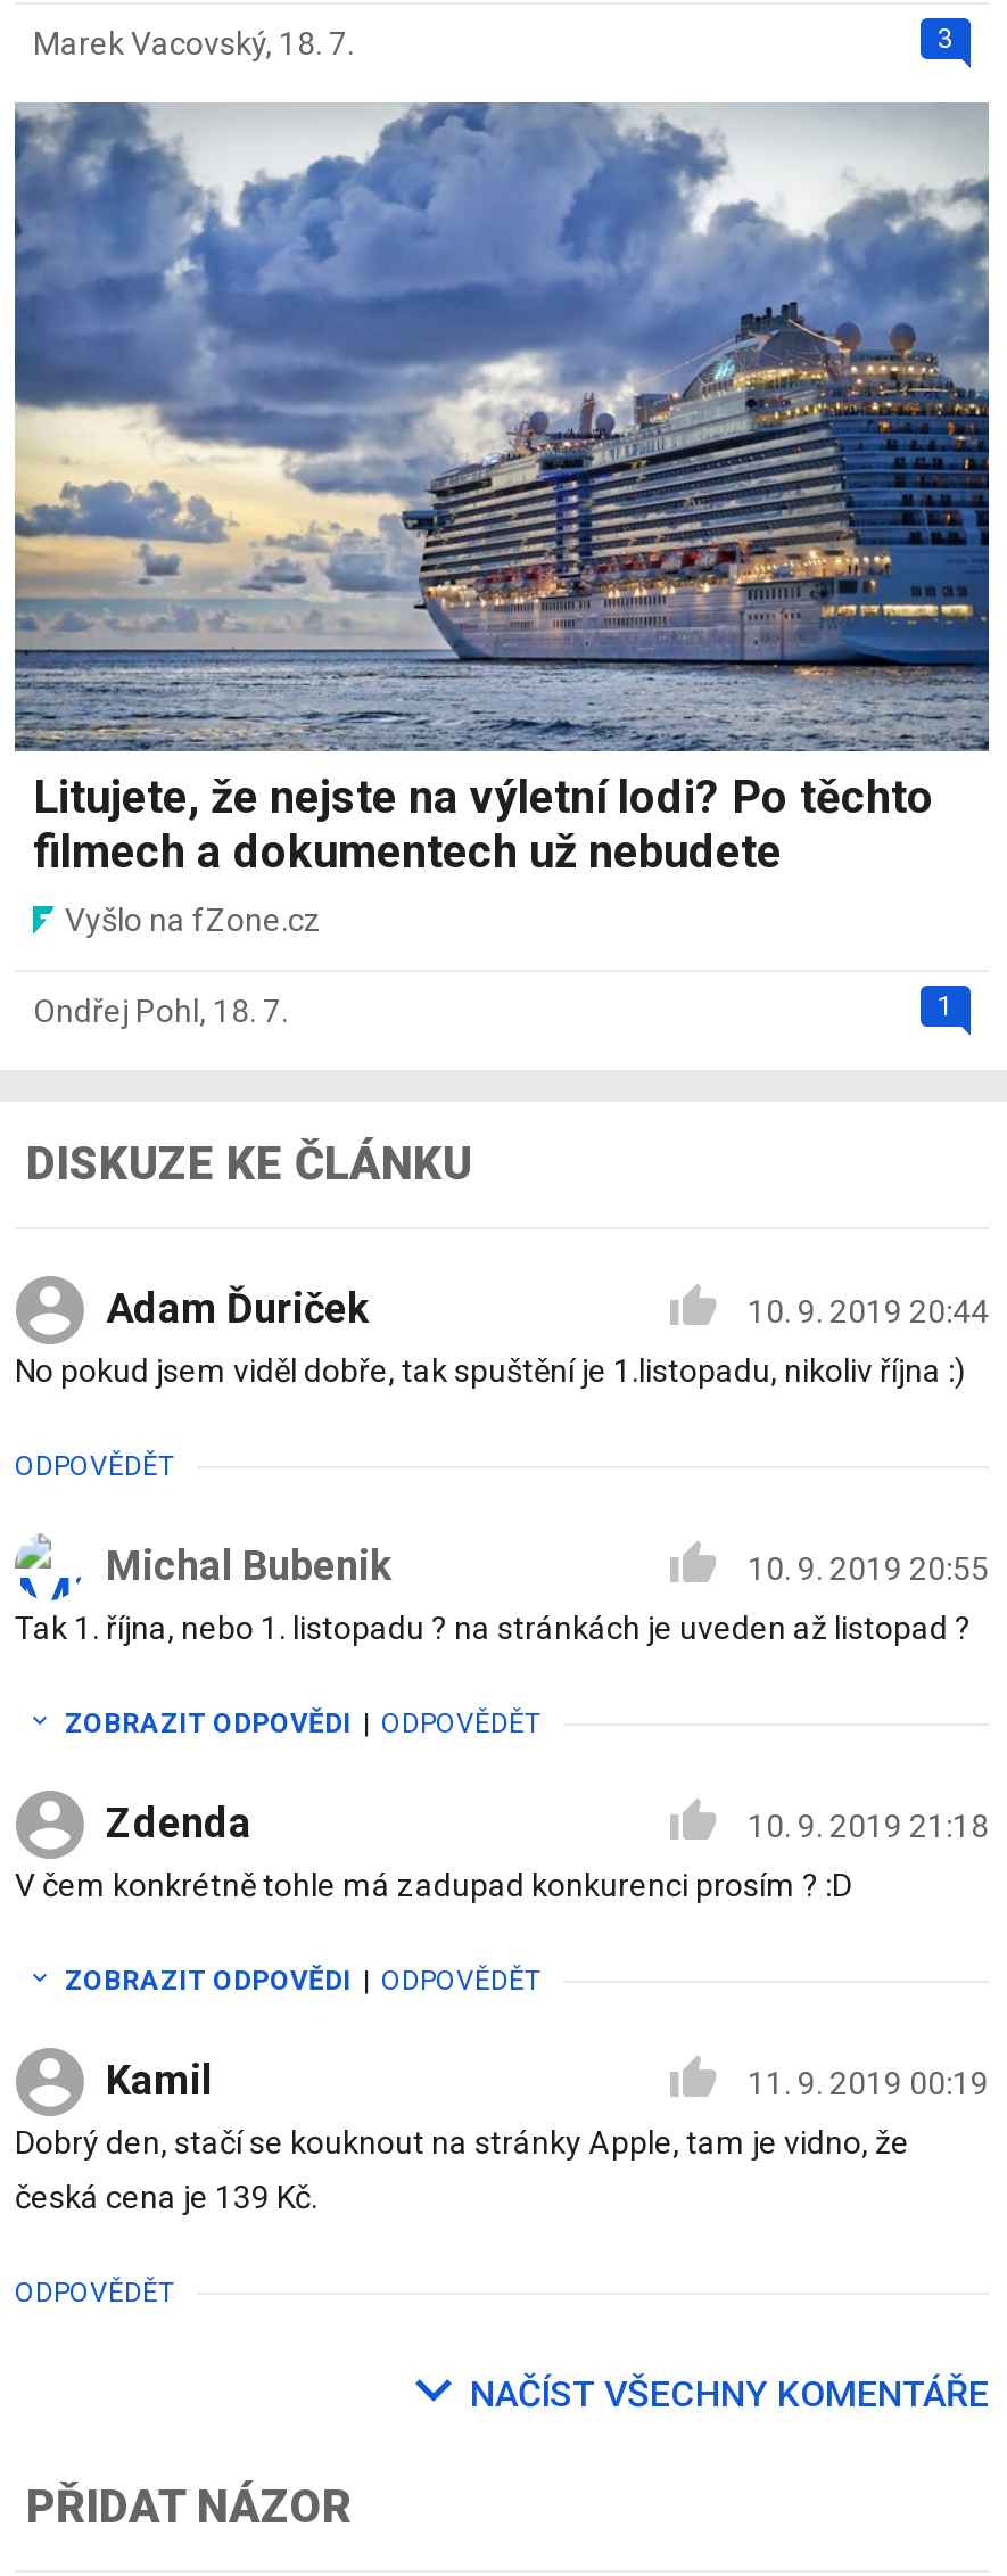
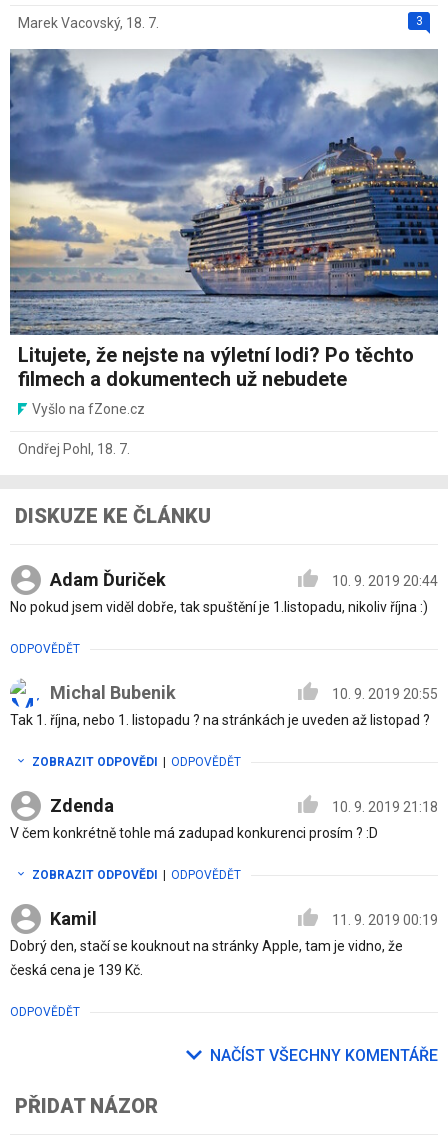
- 1
